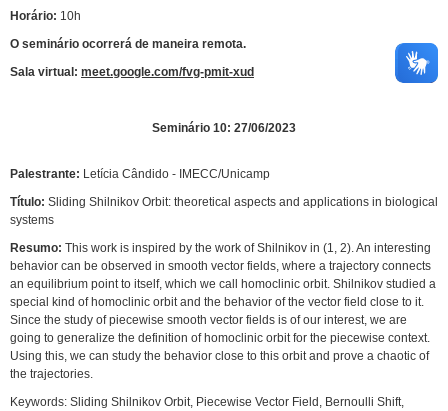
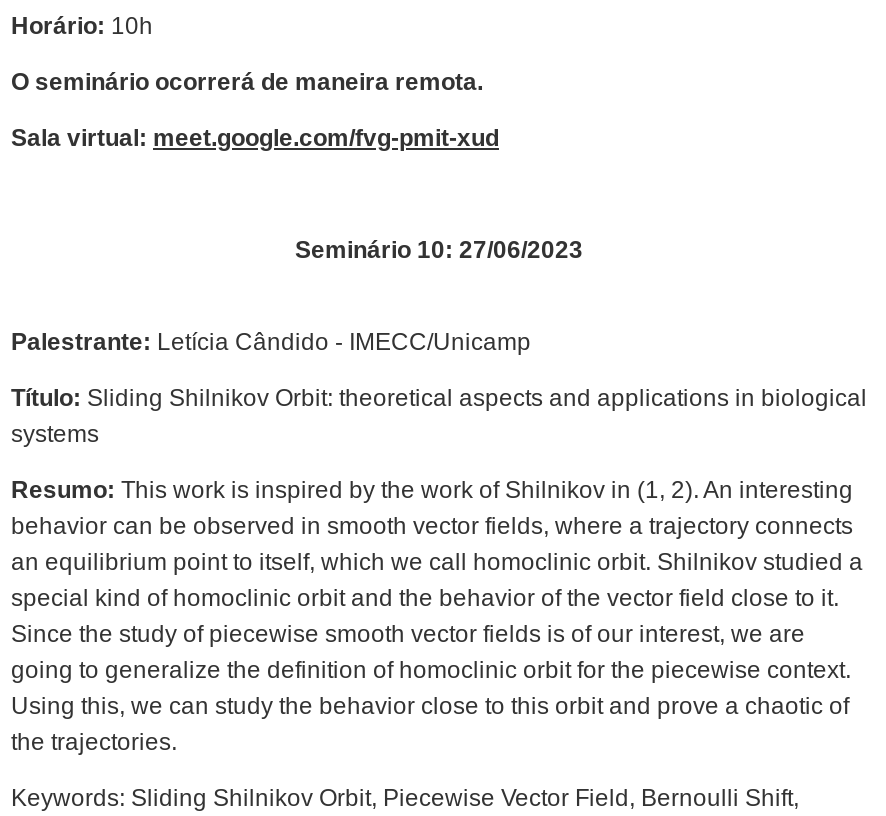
- [image]
